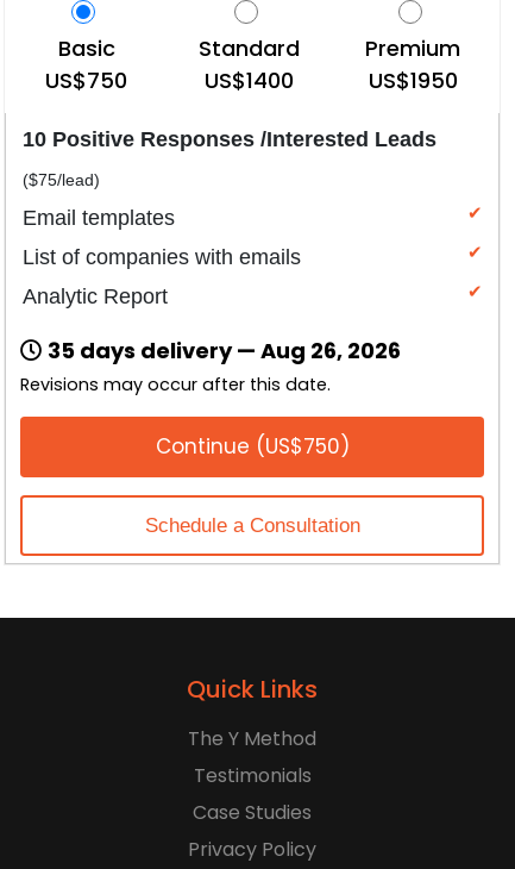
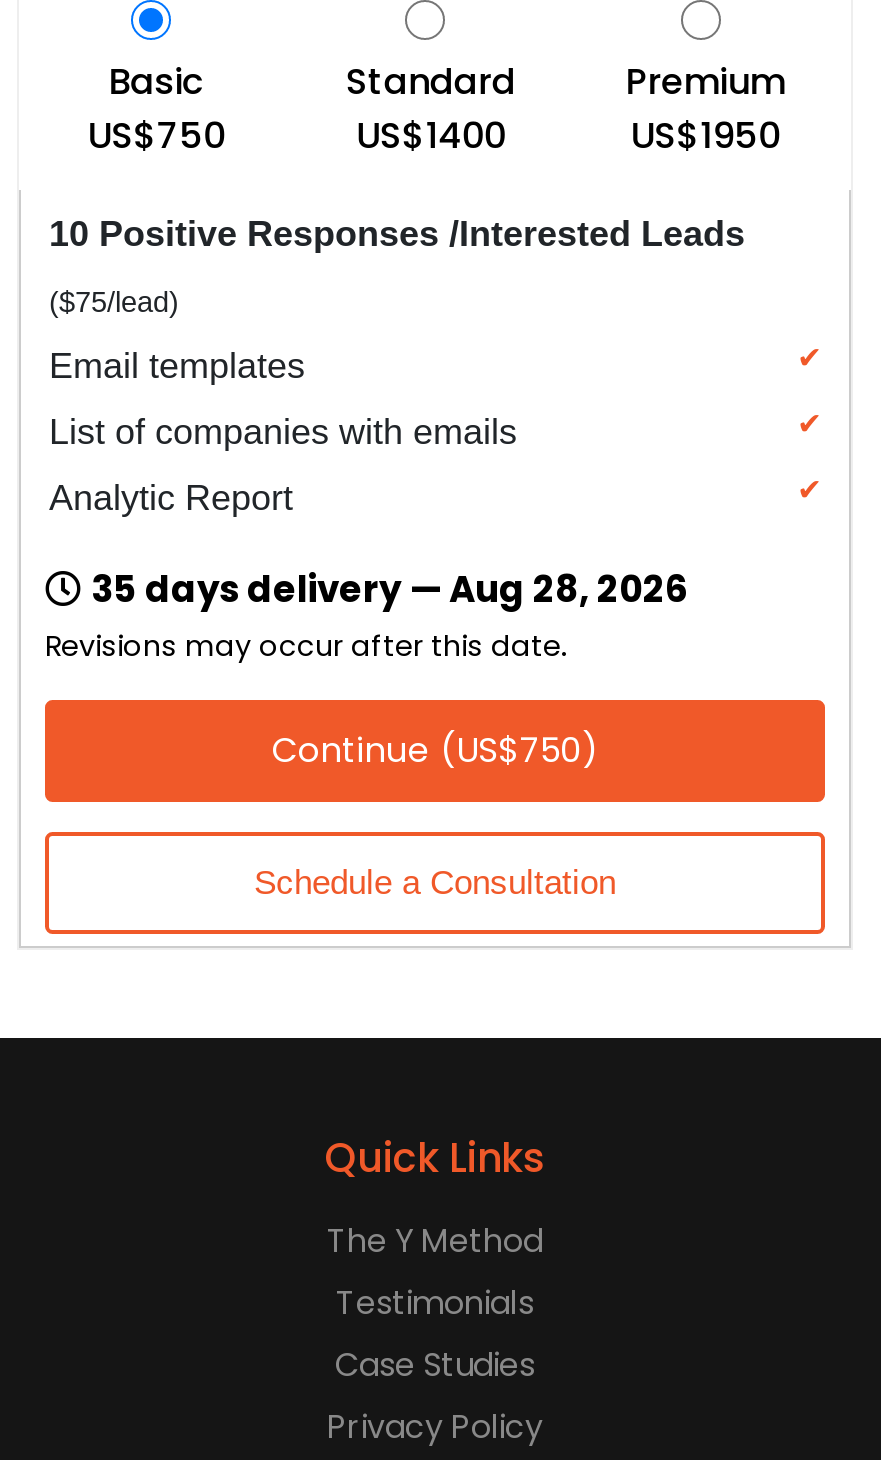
- 35 days delivery — Aug 26, 2026
+ 35 days delivery — Aug 28, 2026
